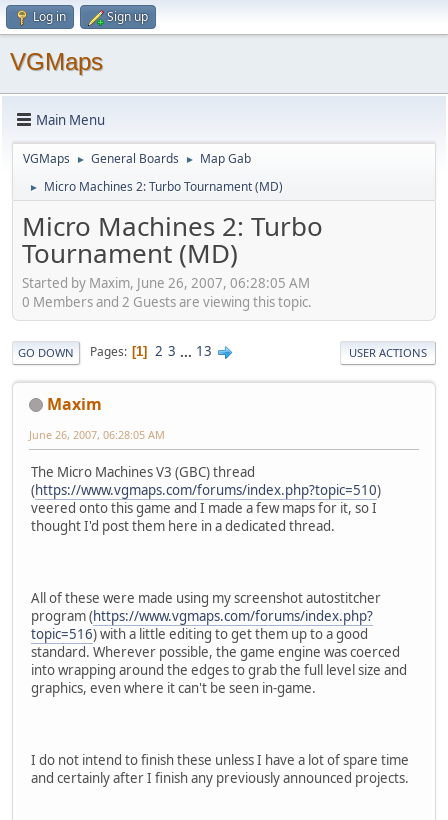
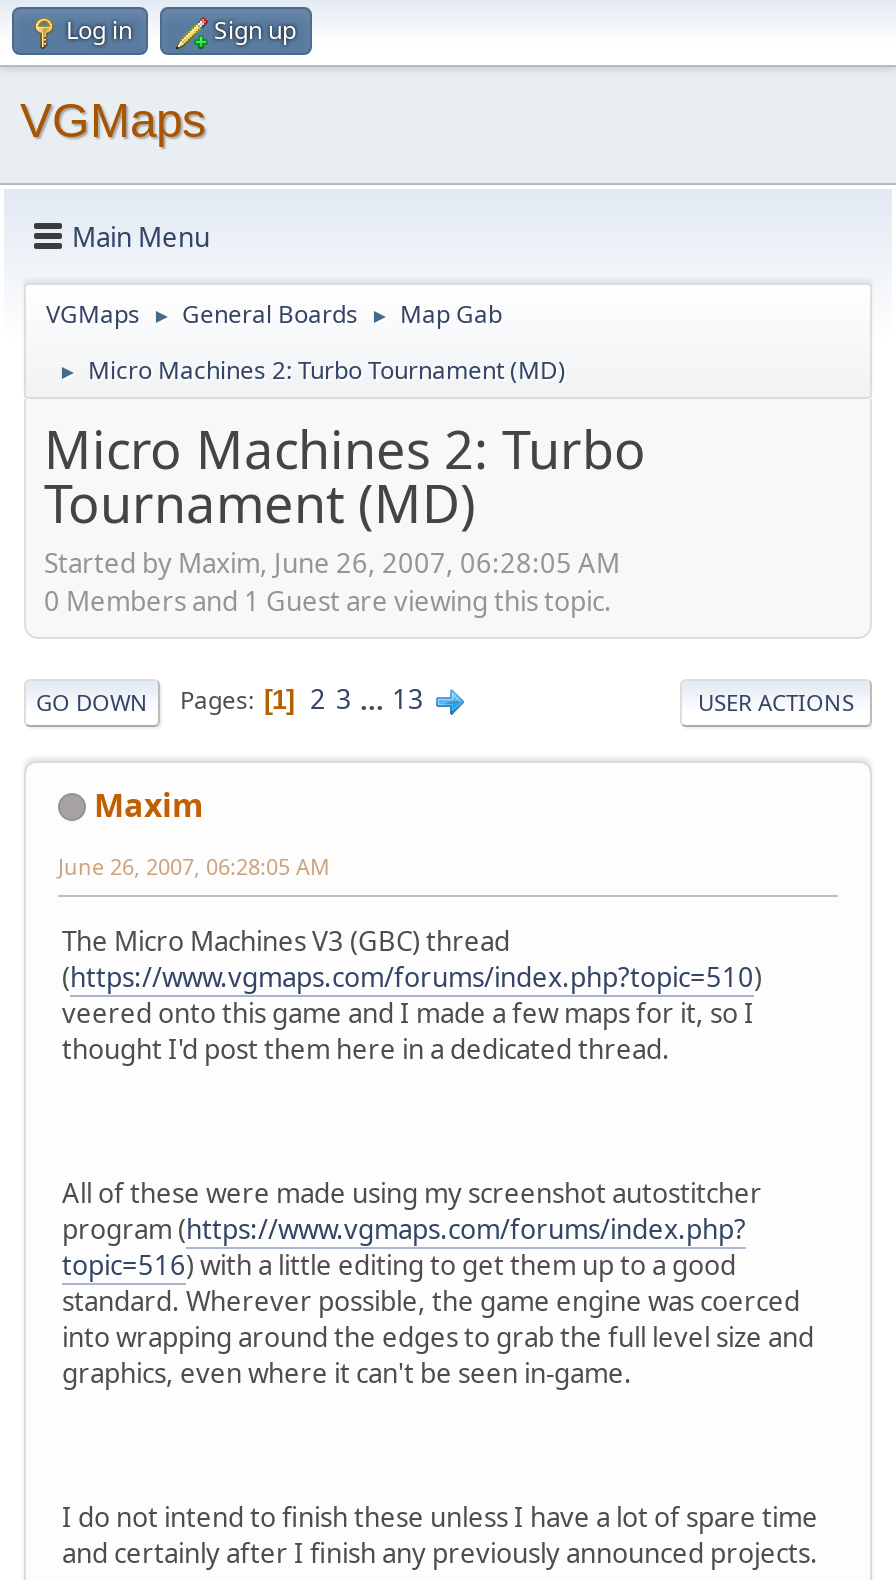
- 0 Members and 2 Guests are viewing this topic.
+ 0 Members and 1 Guest are viewing this topic.
